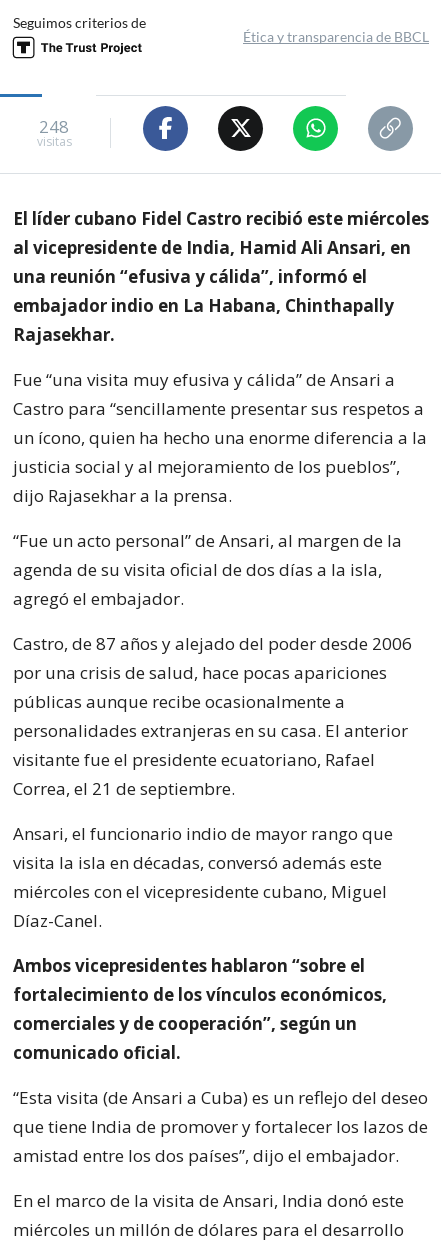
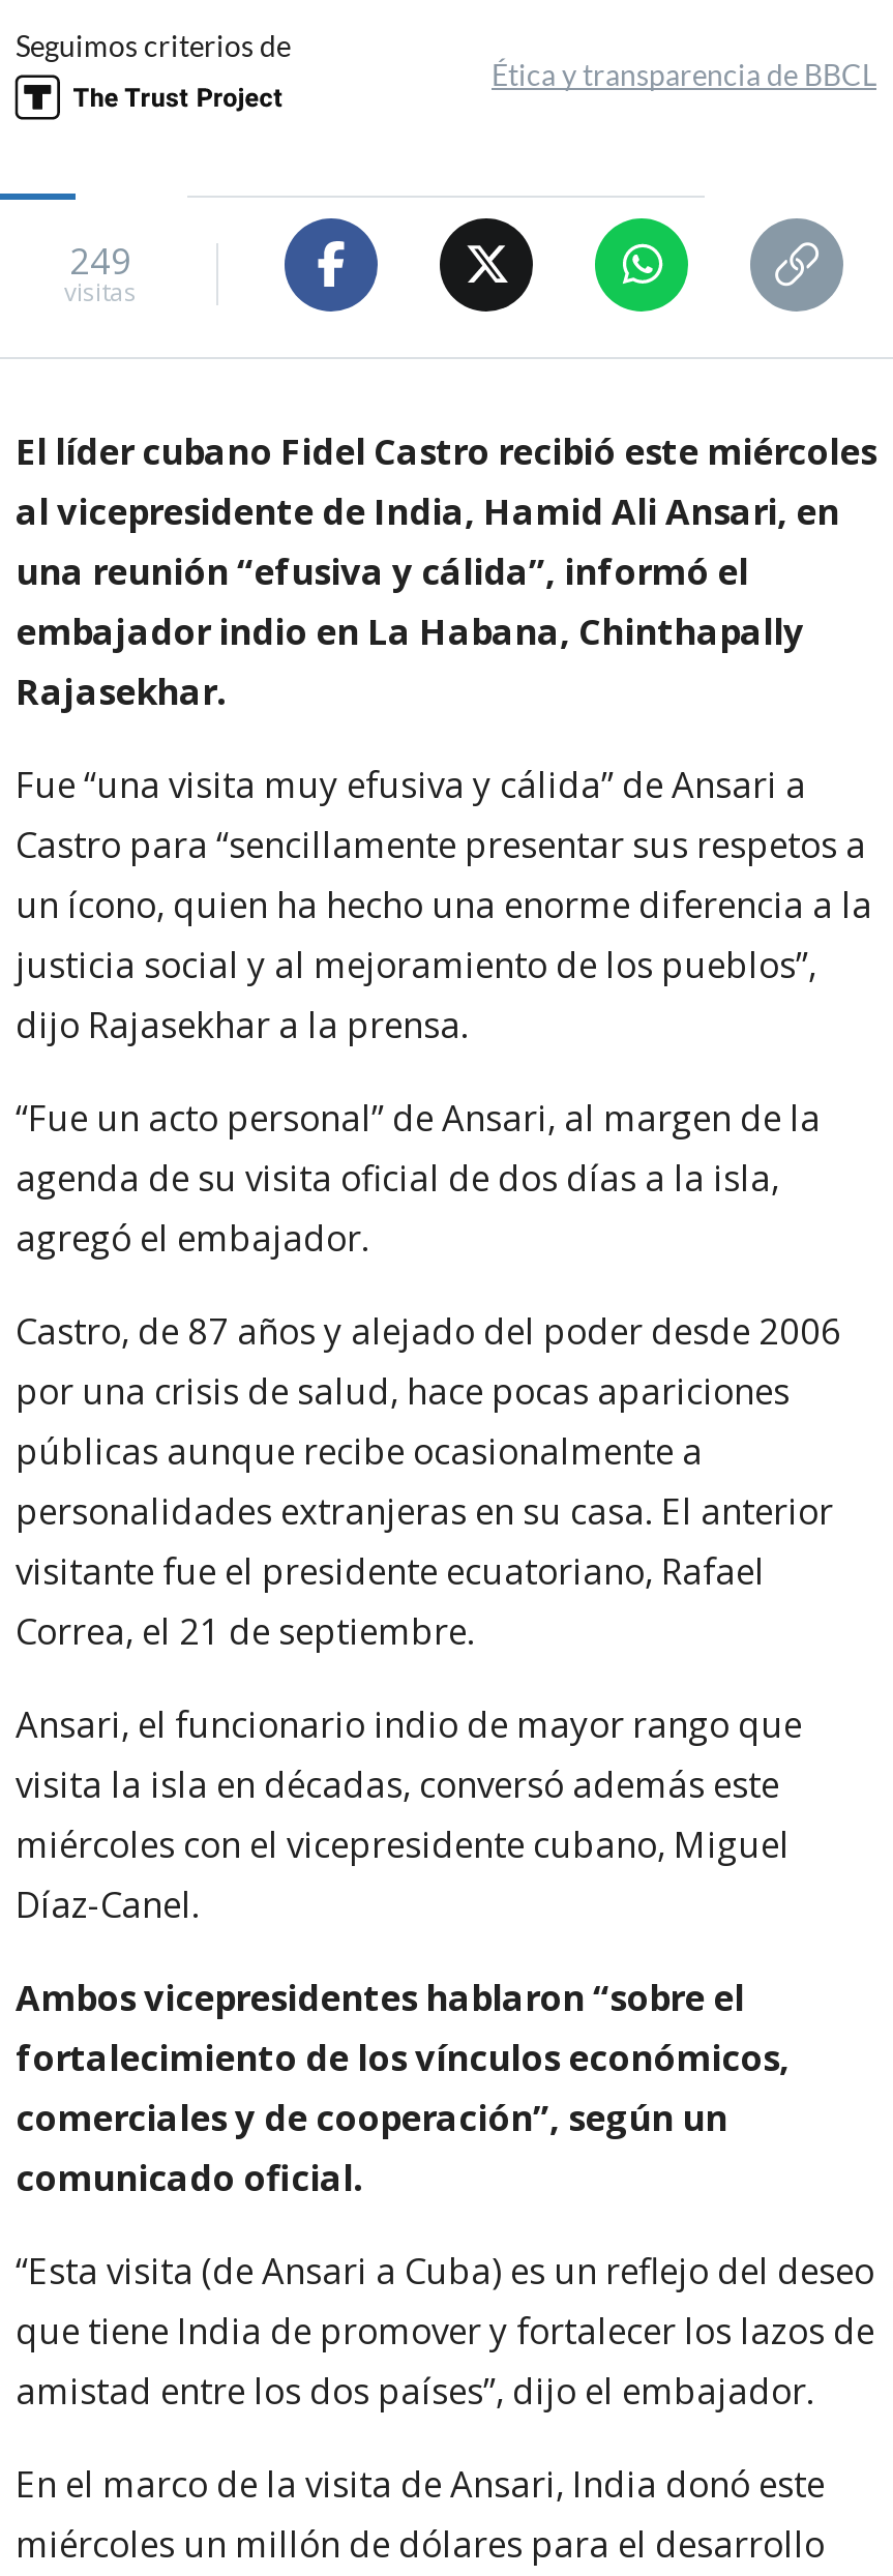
- 248
+ 249
